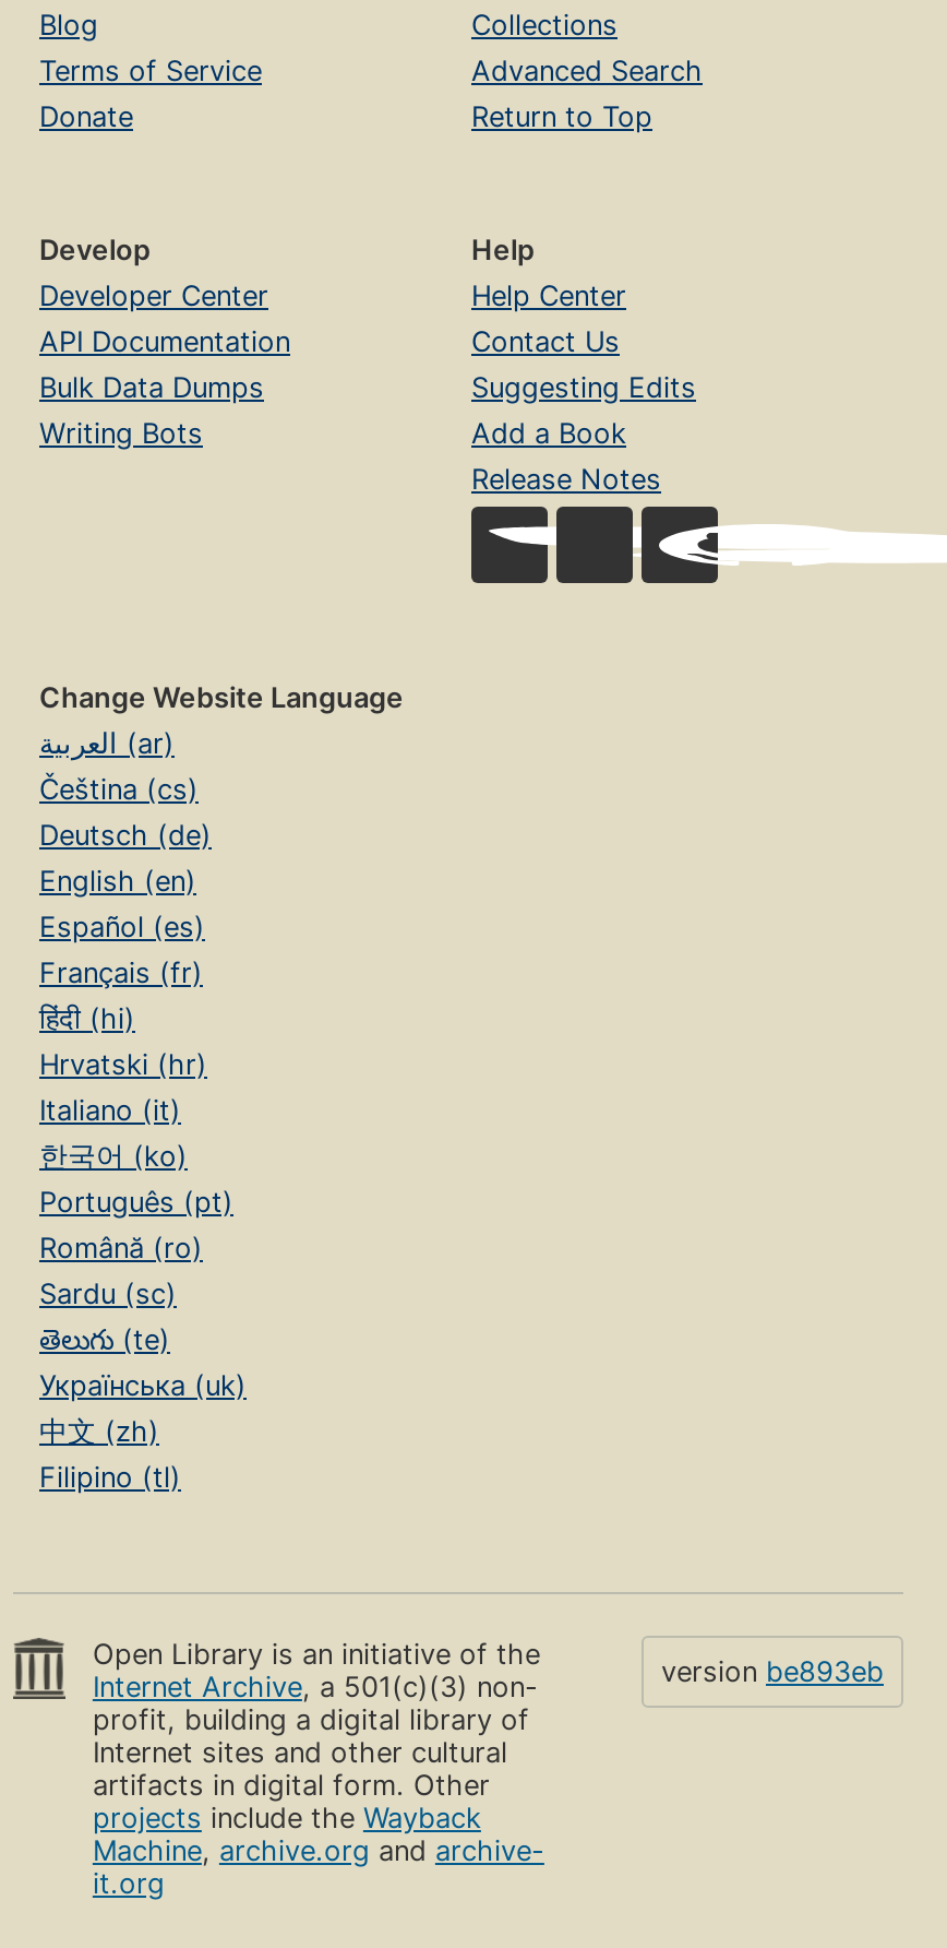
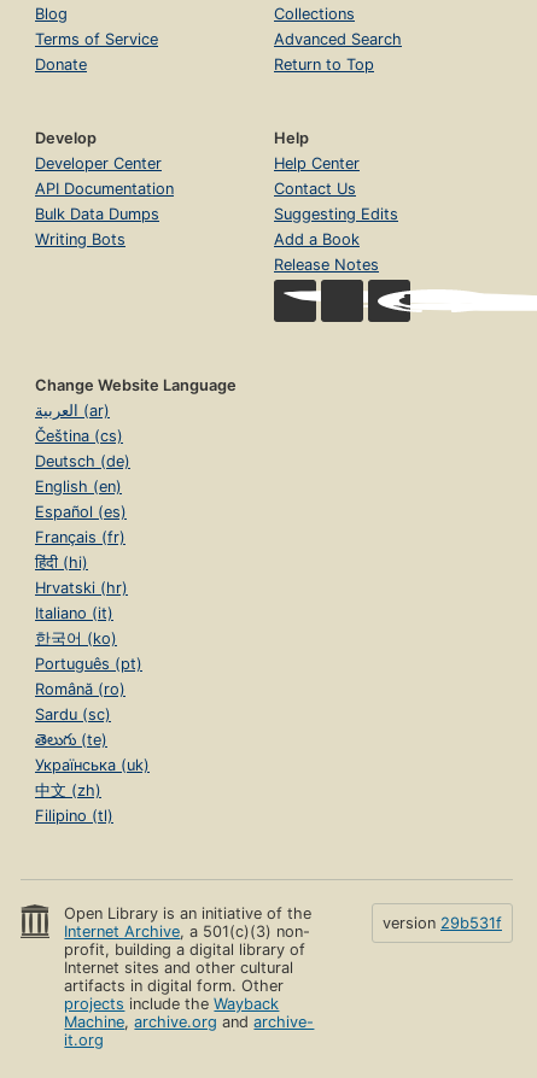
- version be893eb
+ version 29b531f
